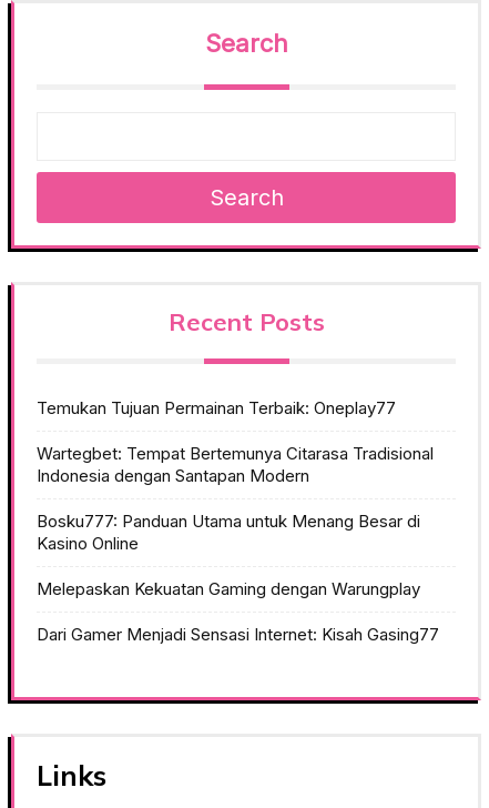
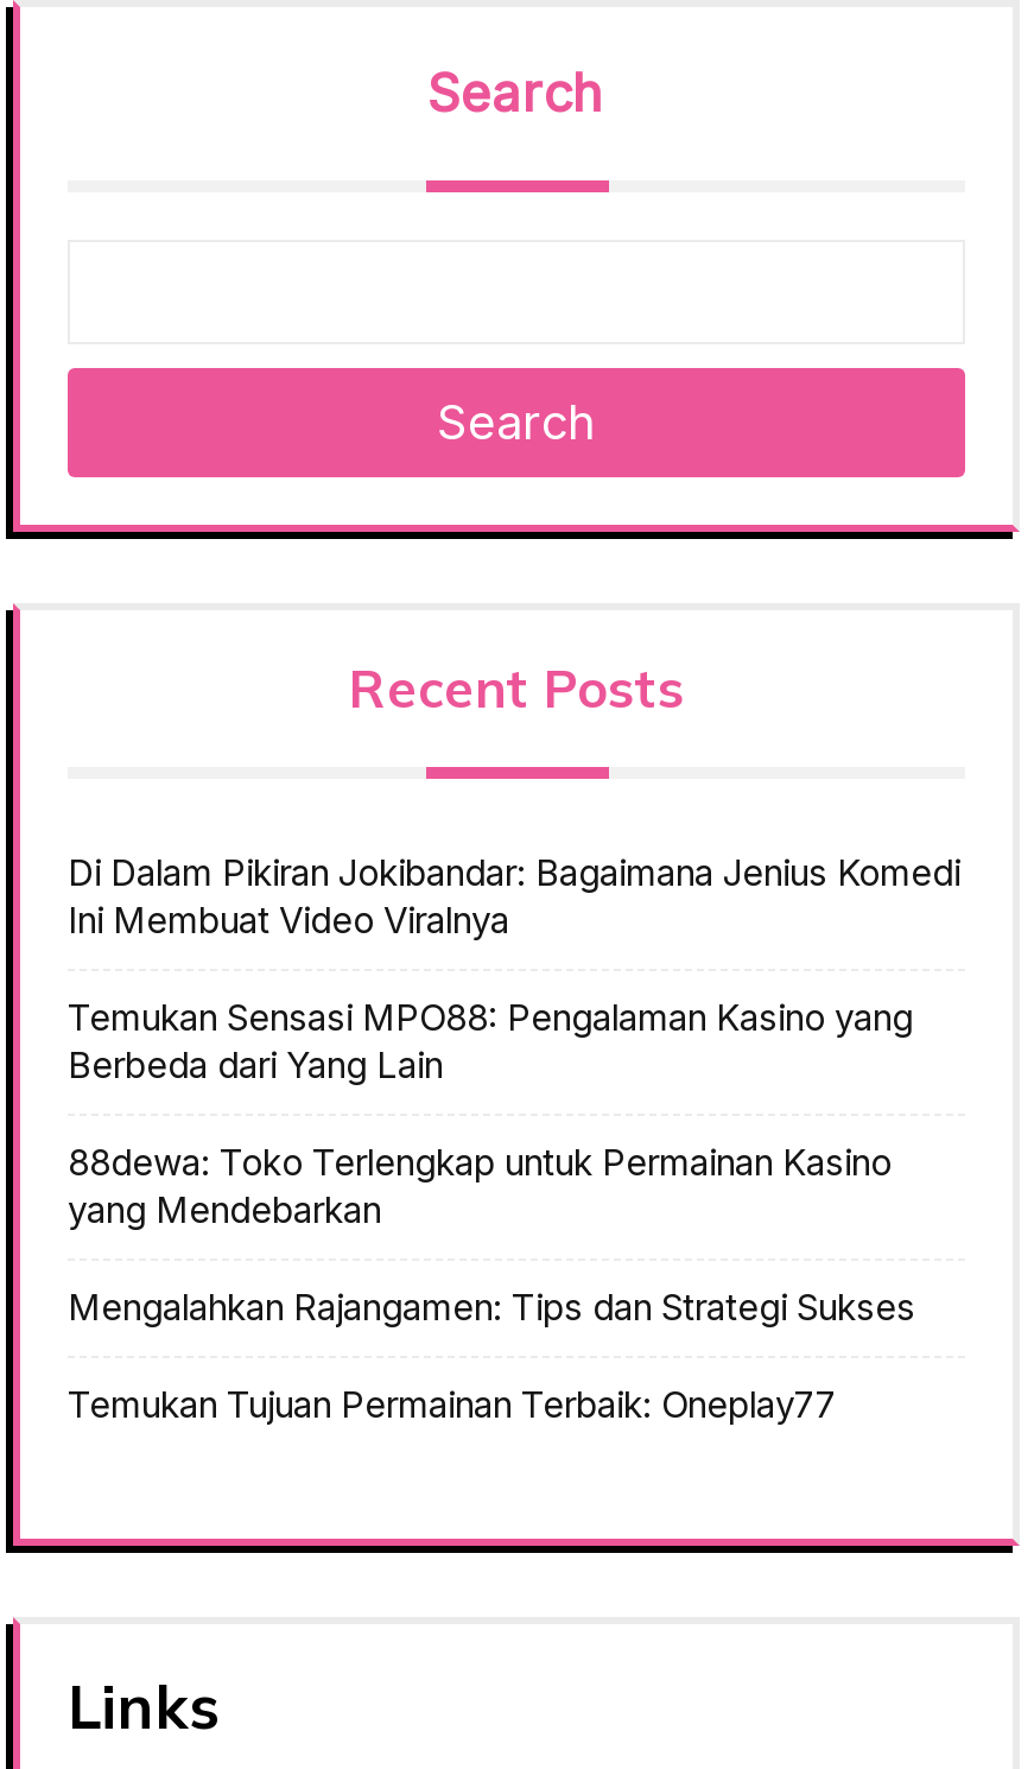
+ Di Dalam Pikiran Jokibandar: Bagaimana Jenius Komedi
+ Ini Membuat Video Viralnya
+ Temukan Sensasi MPO88: Pengalaman Kasino yang
+ Berbeda dari Yang Lain
+ 88dewa: Toko Terlengkap untuk Permainan Kasino
+ yang Mendebarkan
+ Mengalahkan Rajangamen: Tips dan Strategi Sukses

moved down: Temukan Tujuan Permainan Terbaik: Oneplay77

- Wartegbet: Tempat Bertemunya Citarasa Tradisional
- Indonesia dengan Santapan Modern
- Bosku777: Panduan Utama untuk Menang Besar di
- Kasino Online
- Melepaskan Kekuatan Gaming dengan Warungplay
- Dari Gamer Menjadi Sensasi Internet: Kisah Gasing77
